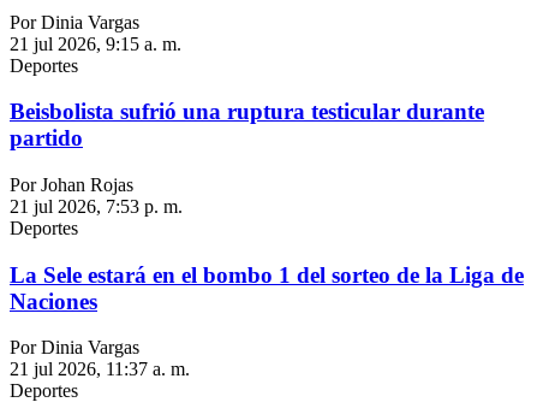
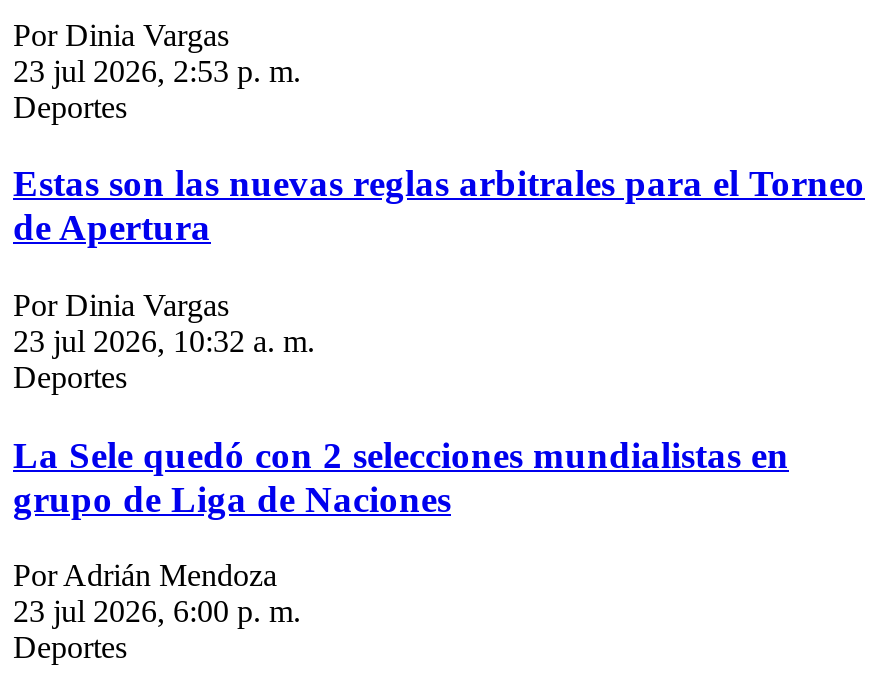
- 21 jul 2026, 9:15 a. m.
+ 23 jul 2026, 2:53 p. m.

- Beisbolista sufrió una ruptura testicular durante
- partido
+ Estas son las nuevas reglas arbitrales para el Torneo
+ de Apertura

- Por Johan Rojas
- 21 jul 2026, 7:53 p. m.
+ Por Dinia Vargas
+ 23 jul 2026, 10:32 a. m.

- La Sele estará en el bombo 1 del sorteo de la Liga de
- Naciones
+ La Sele quedó con 2 selecciones mundialistas en
+ grupo de Liga de Naciones

- Por Dinia Vargas
- 21 jul 2026, 11:37 a. m.
+ Por Adrián Mendoza
+ 23 jul 2026, 6:00 p. m.
